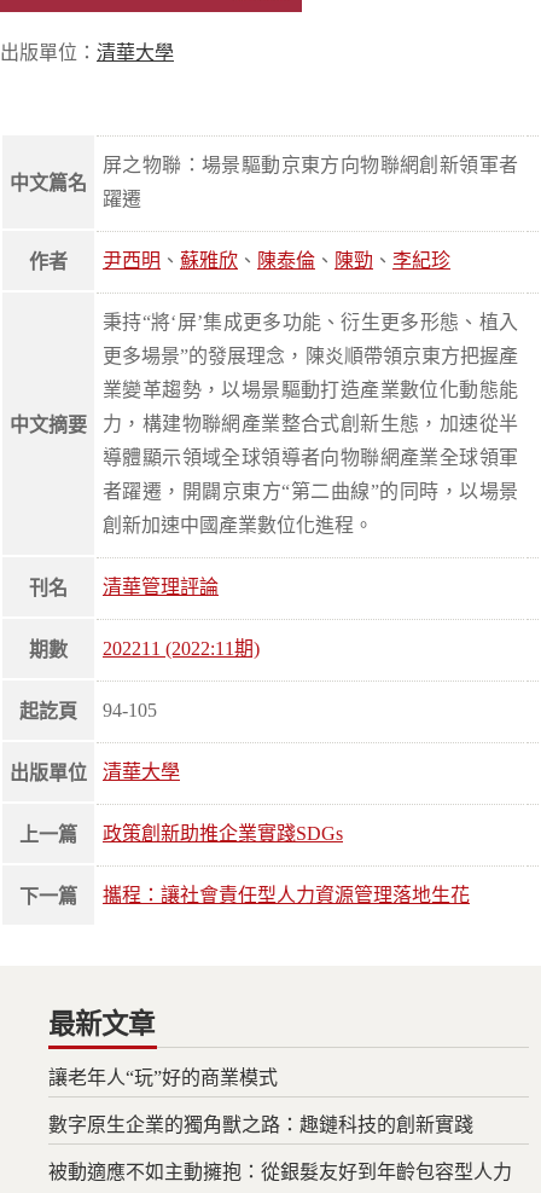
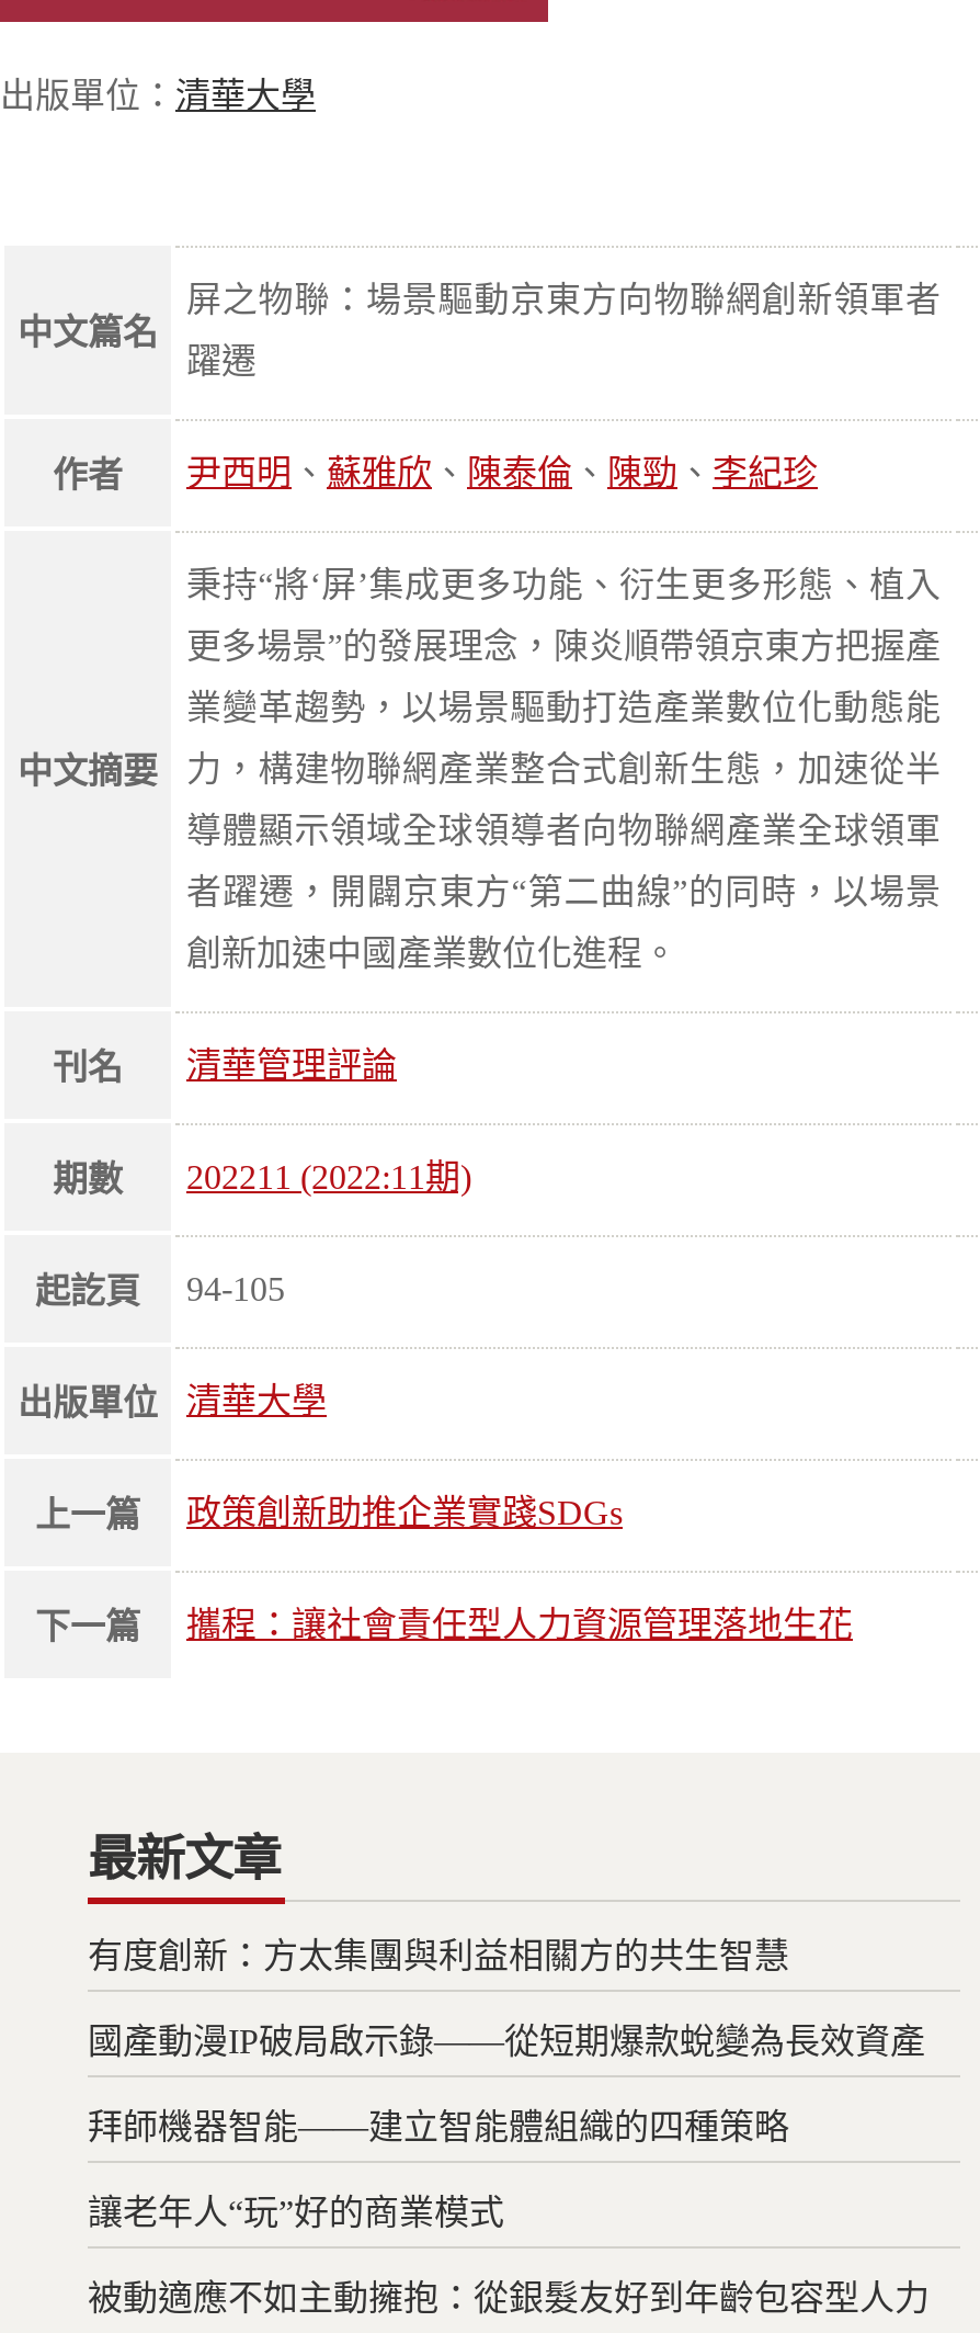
+ 有度創新：方太集團與利益相關方的共生智慧
+ 國產動漫IP破局啟示錄——從短期爆款蛻變為長效資產
+ 拜師機器智能——建立智能體組織的四種策略

moved down: 讓老年人“玩”好的商業模式

- 數字原生企業的獨角獸之路：趣鏈科技的創新實踐
